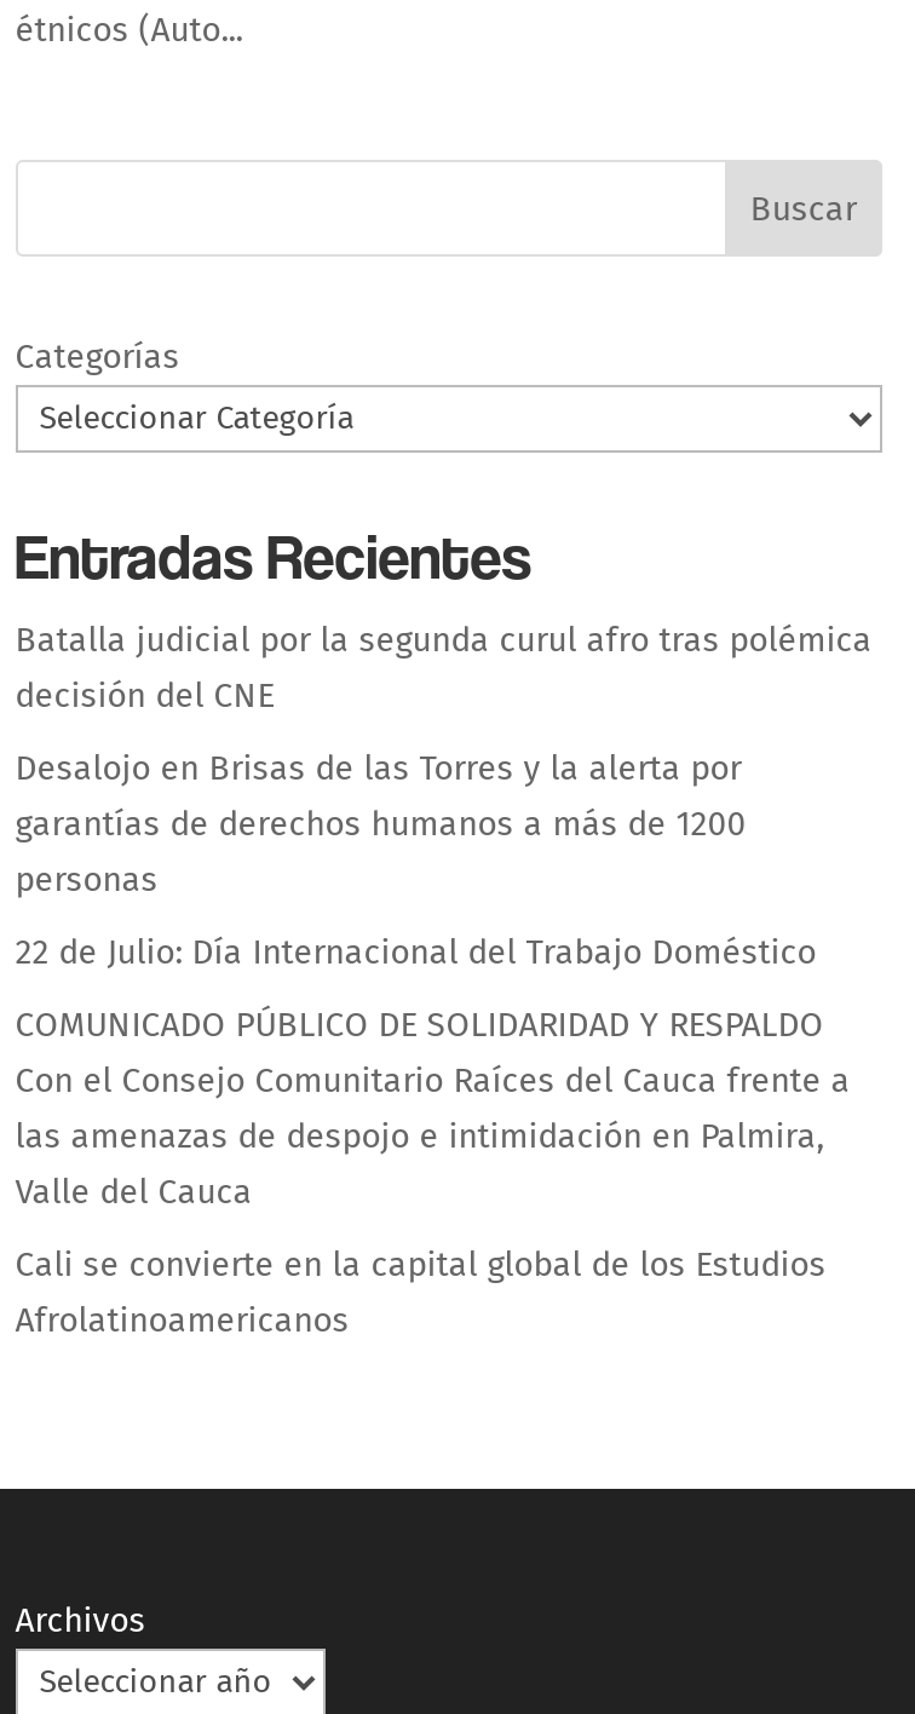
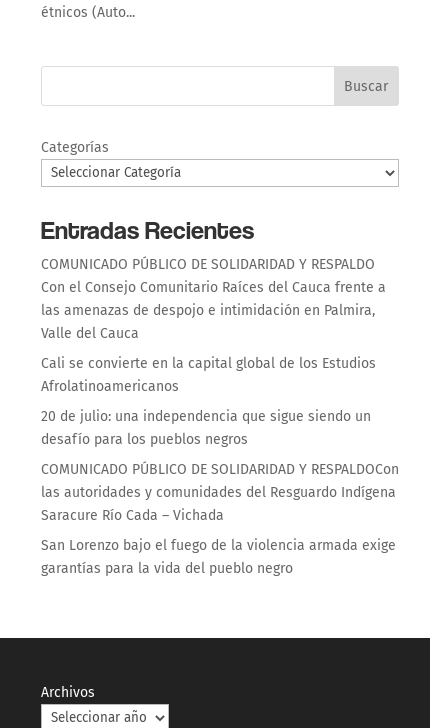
- Batalla judicial por la segunda curul afro tras polémica
- decisión del CNE
- Desalojo en Brisas de las Torres y la alerta por
- garantías de derechos humanos a más de 1200
- personas
- 22 de Julio: Día Internacional del Trabajo Doméstico

moved up: COMUNICADO PÚBLICO DE SOLIDARIDAD Y RESPALDO | Con el Consejo Comunitario Raíces del Cauca frente a | las amenazas de despojo e intimidación en Palmira, | Valle del Cauca | Cali se convierte en la capital global de los Estudios | Afrolatinoamericanos

+ 20 de julio: una independencia que sigue siendo un
+ desafío para los pueblos negros
+ COMUNICADO PÚBLICO DE SOLIDARIDAD Y RESPALDOCon
+ las autoridades y comunidades del Resguardo Indígena
+ Saracure Río Cada – Vichada
+ San Lorenzo bajo el fuego de la violencia armada exige
+ garantías para la vida del pueblo negro
